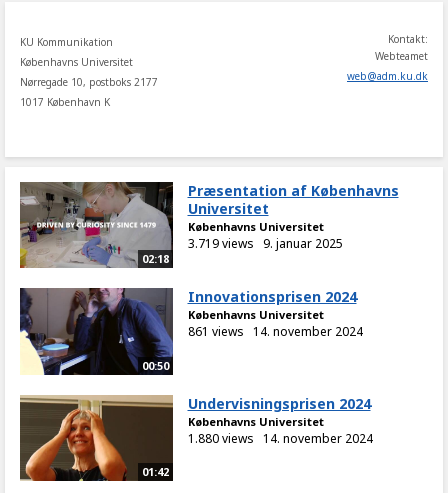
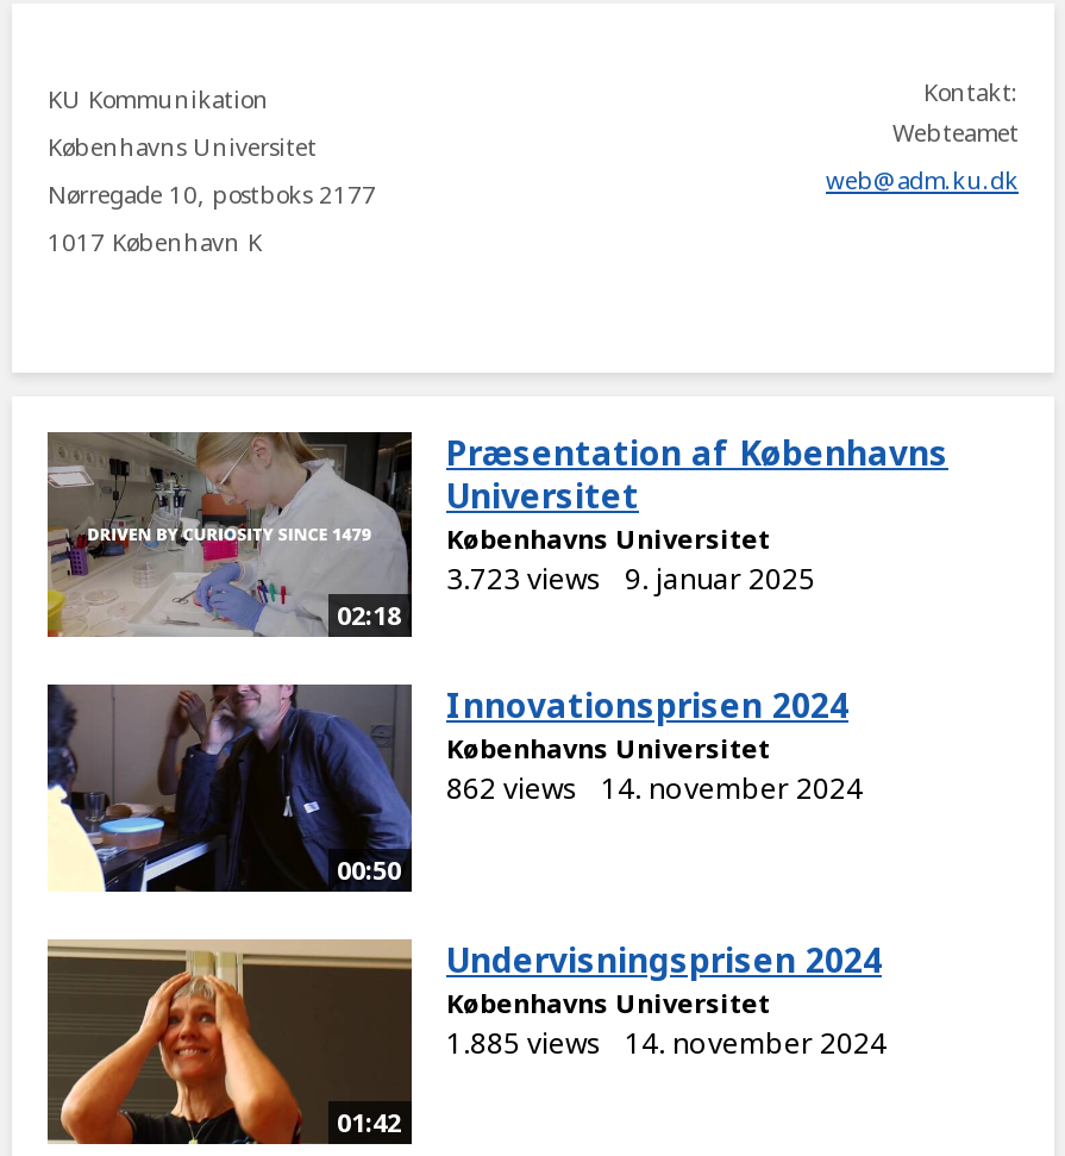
- 3.719 views 9. januar 2025
+ 3.723 views 9. januar 2025

- 861 views 14. november 2024
+ 862 views 14. november 2024

- 1.880 views 14. november 2024
+ 1.885 views 14. november 2024
